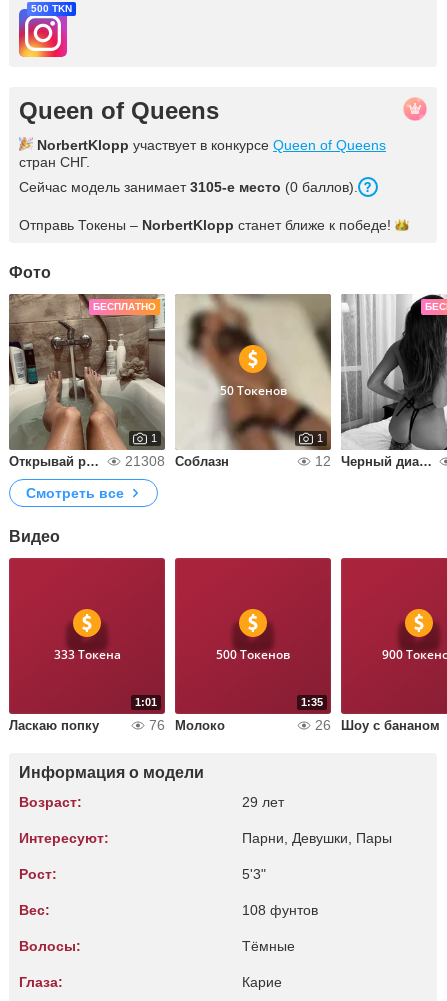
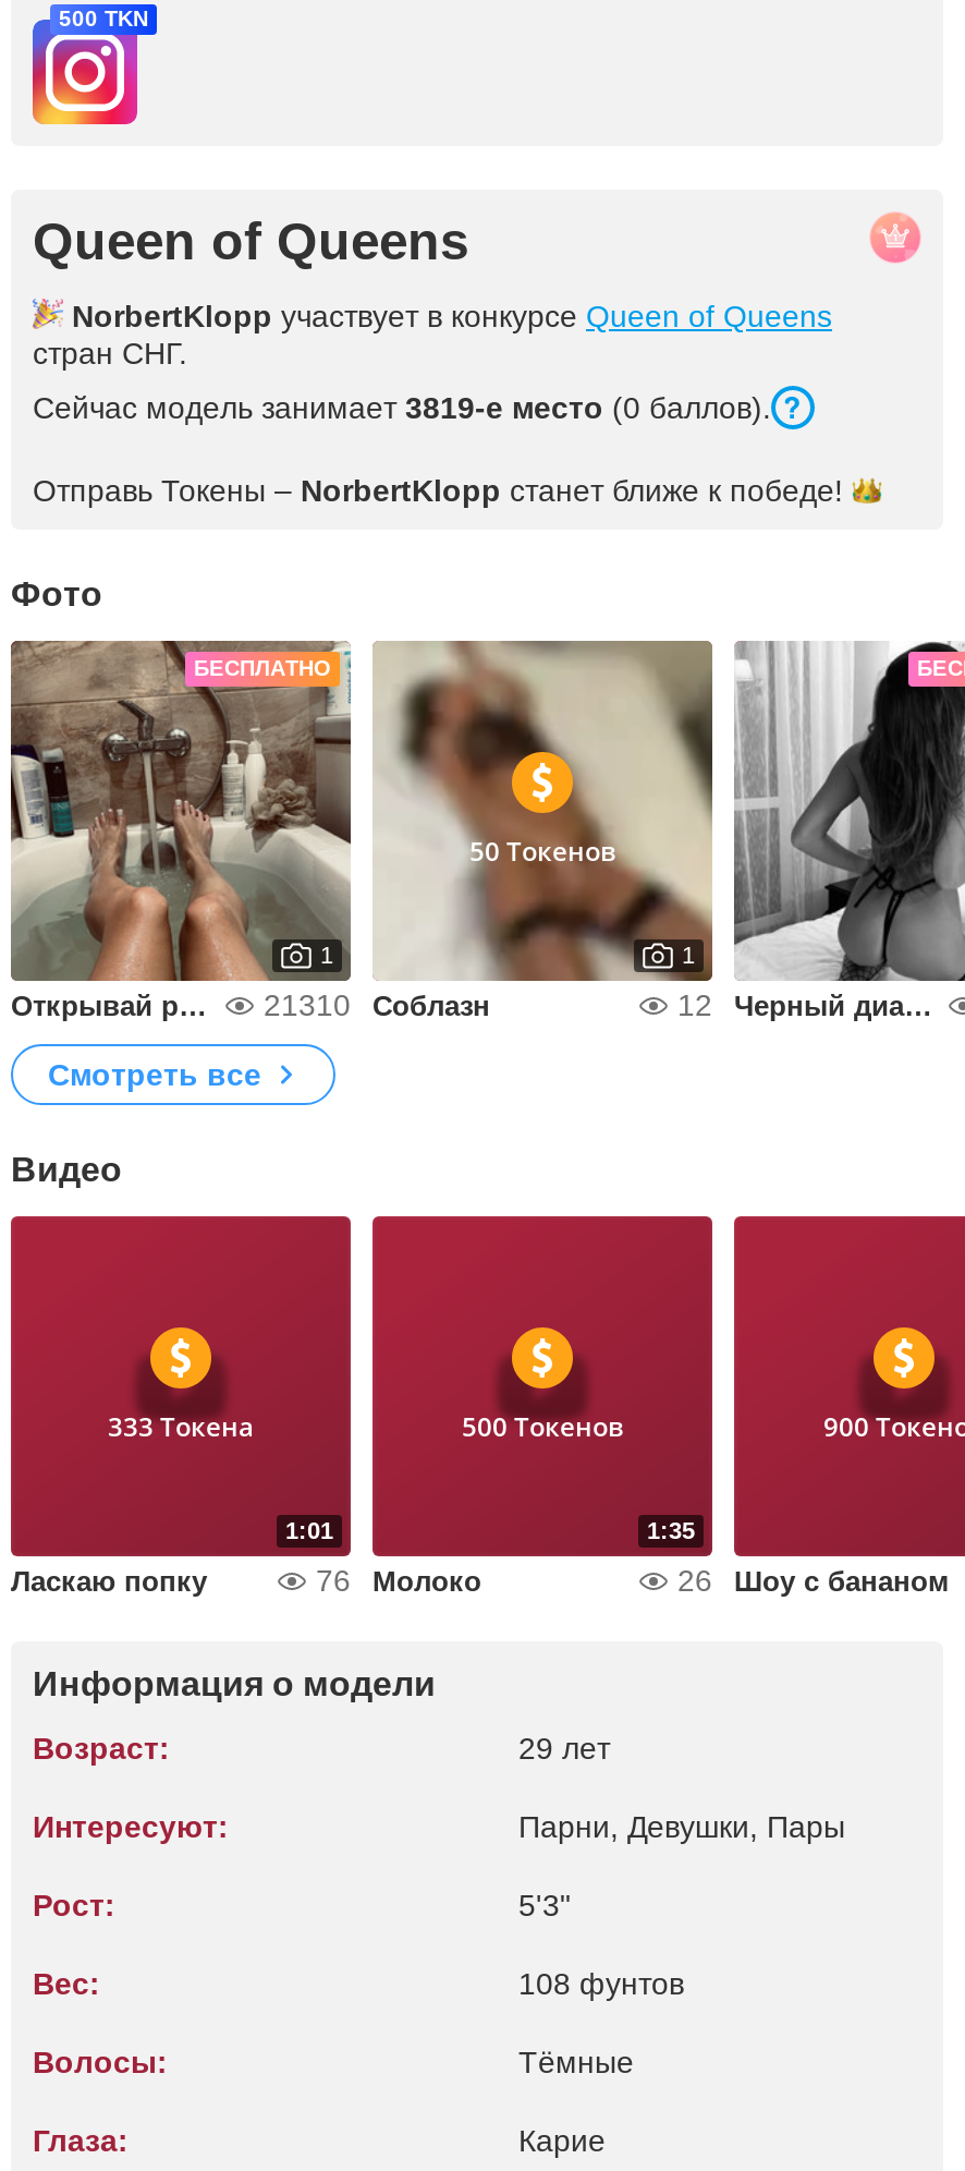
- Сейчас модель занимает 3105-е место (0 баллов).
+ Сейчас модель занимает 3819-е место (0 баллов).

- 21308
+ 21310
